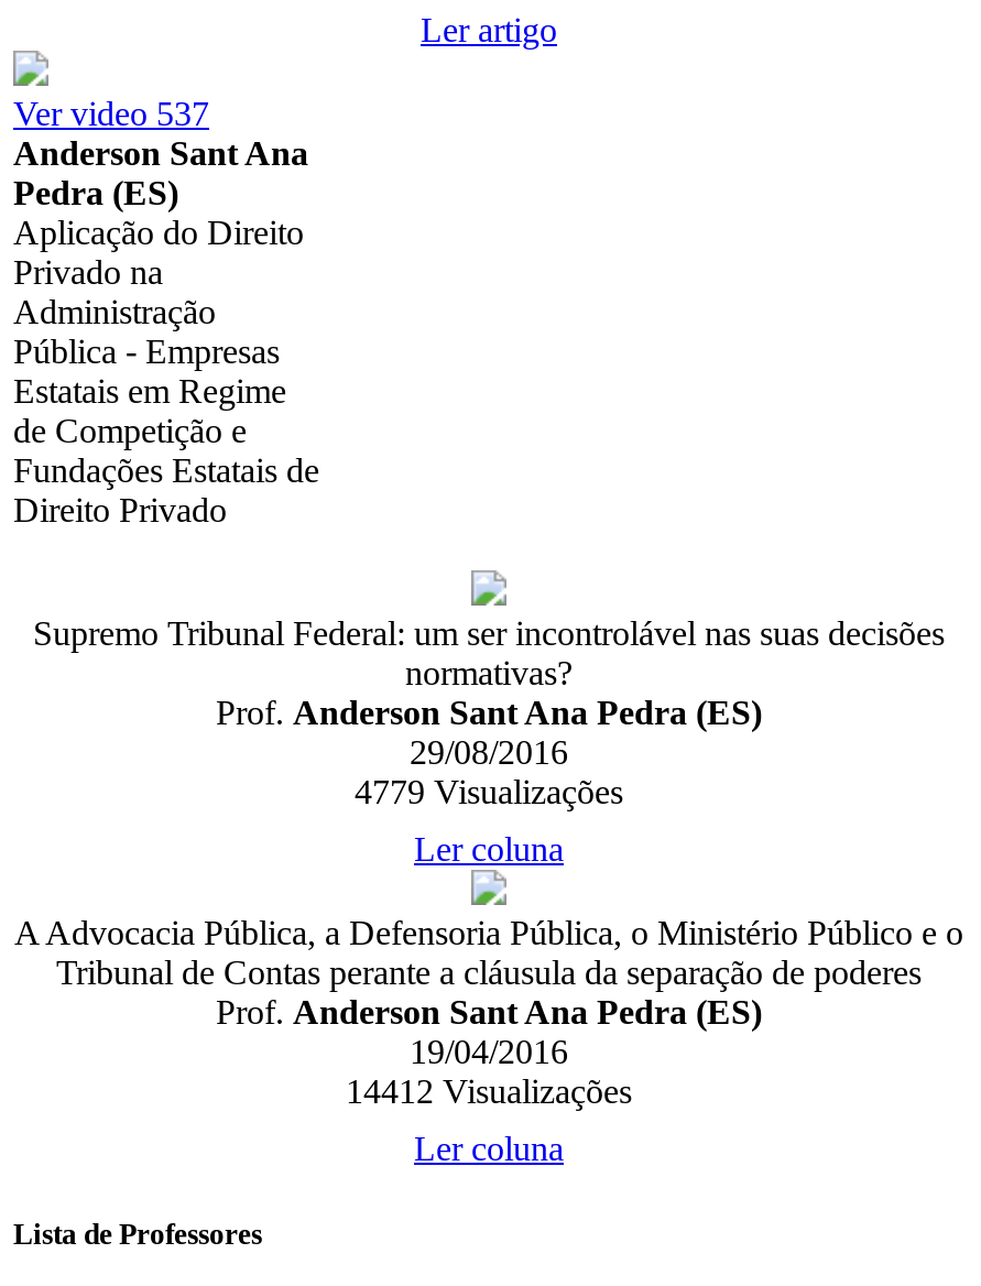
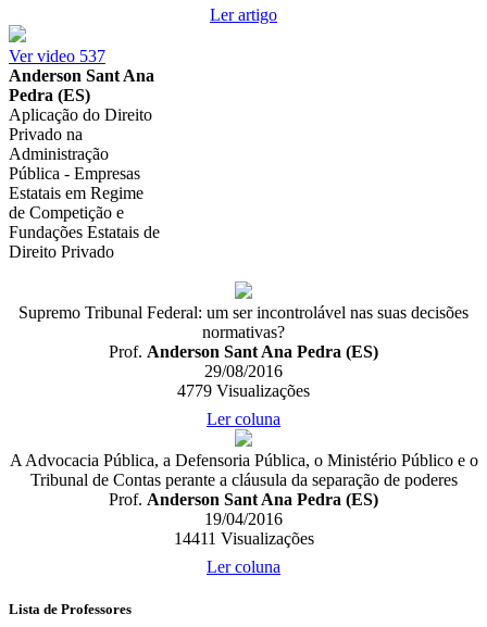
- 14412 Visualizações
+ 14411 Visualizações
